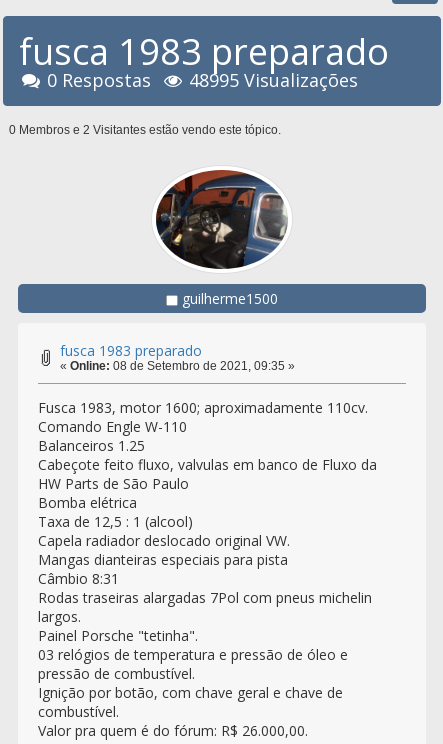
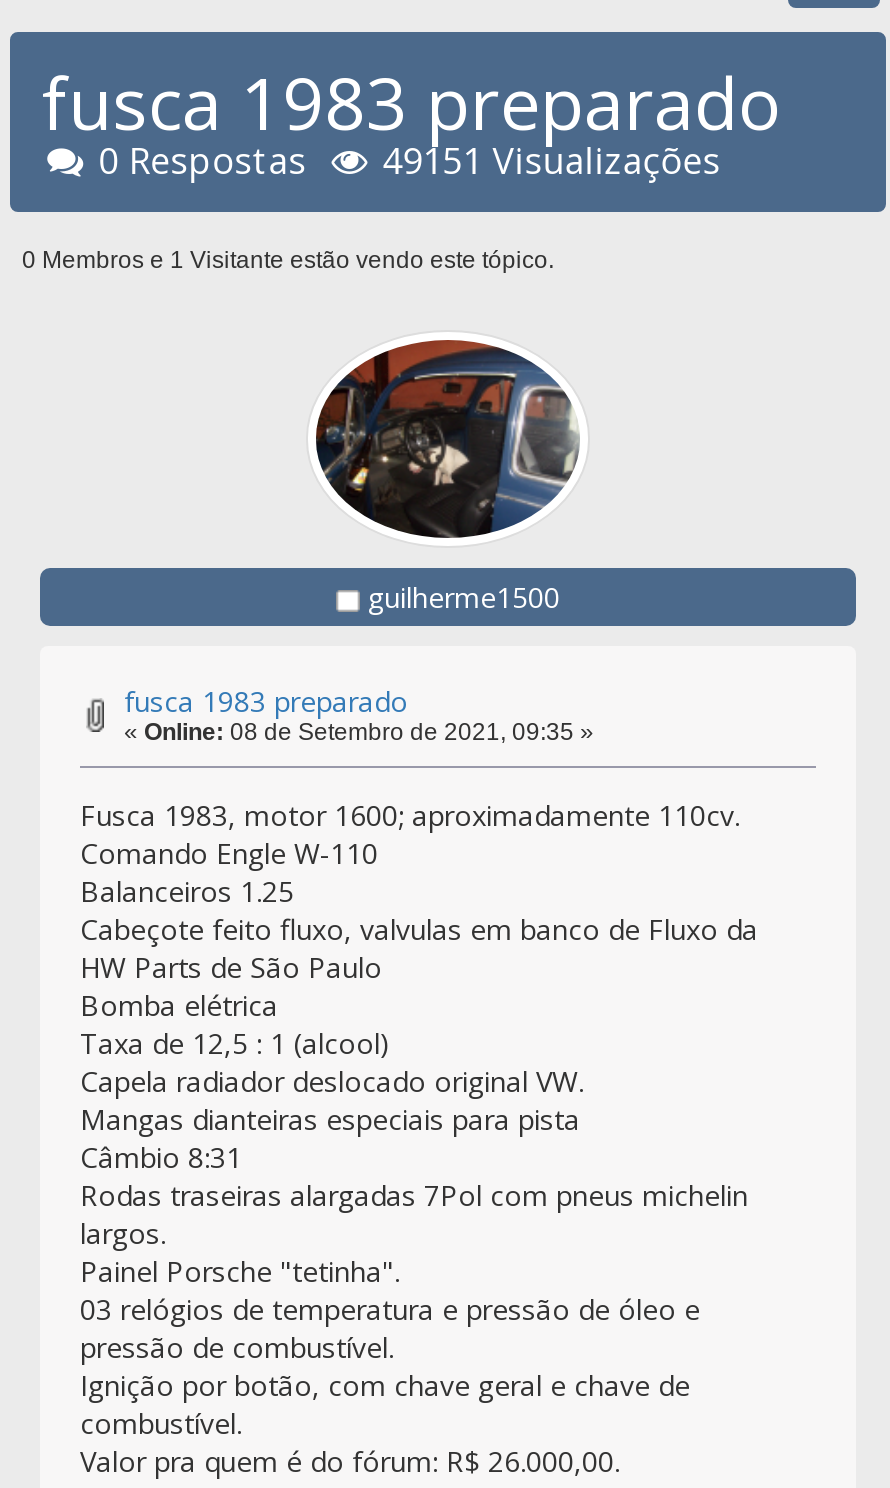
- 48995 Visualizações
+ 49151 Visualizações

- 0 Membros e 2 Visitantes estão vendo este tópico.
+ 0 Membros e 1 Visitante estão vendo este tópico.
